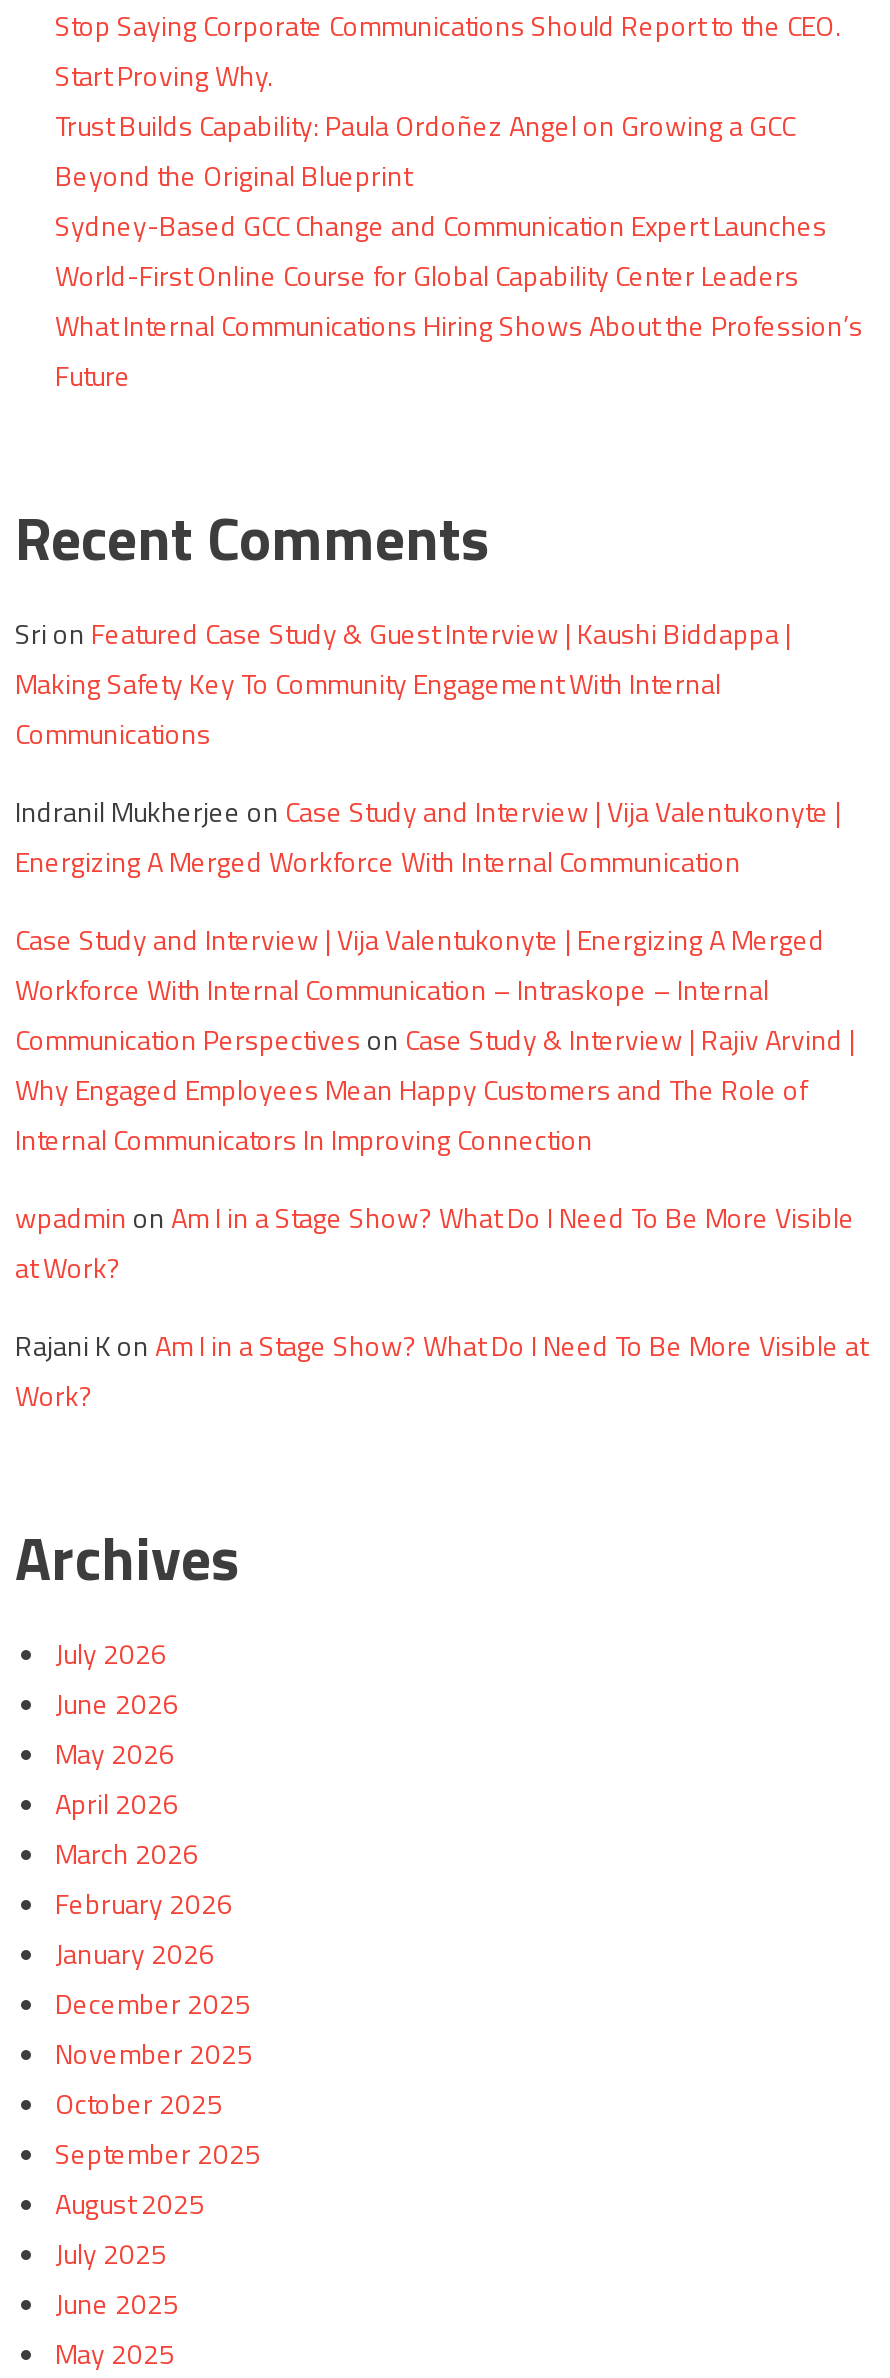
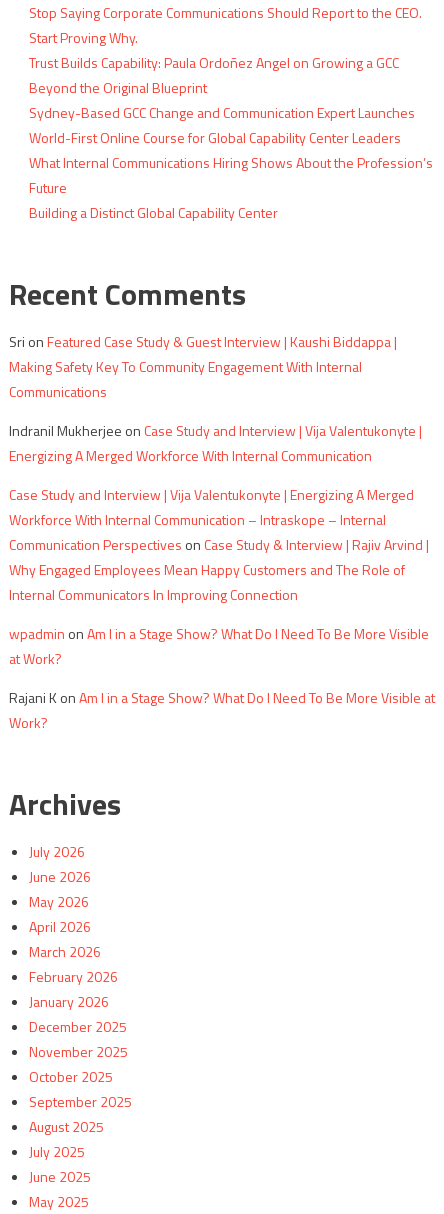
+ Building a Distinct Global Capability Center
